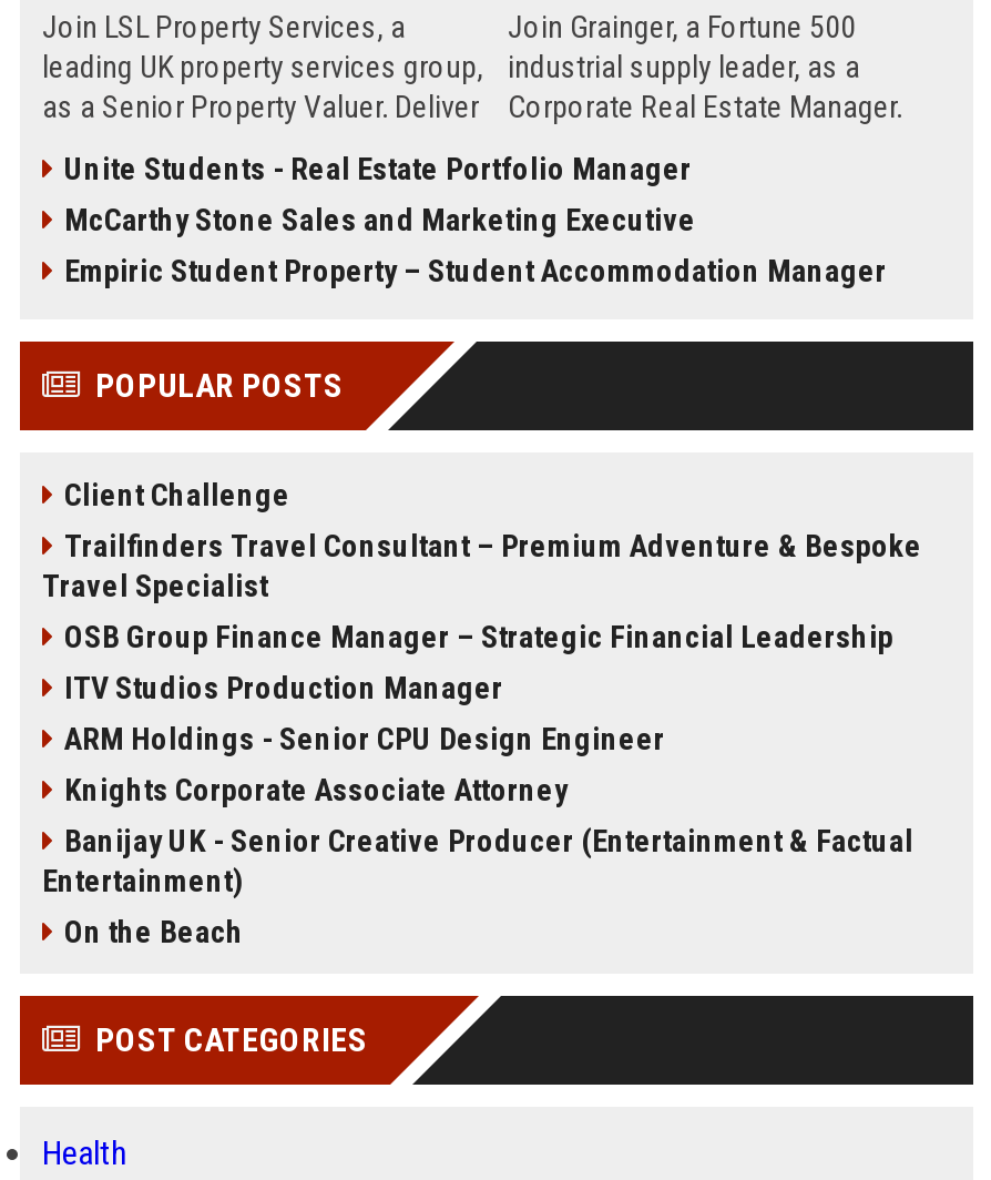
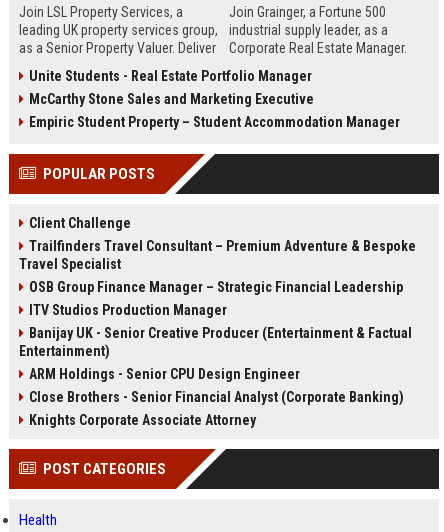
moved down: ARM Holdings - Senior CPU Design Engineer

moved down: Knights Corporate Associate Attorney

moved up: Banijay UK - Senior Creative Producer (Entertainment & Factual | Entertainment)

- On the Beach
+ Close Brothers - Senior Financial Analyst (Corporate Banking)
